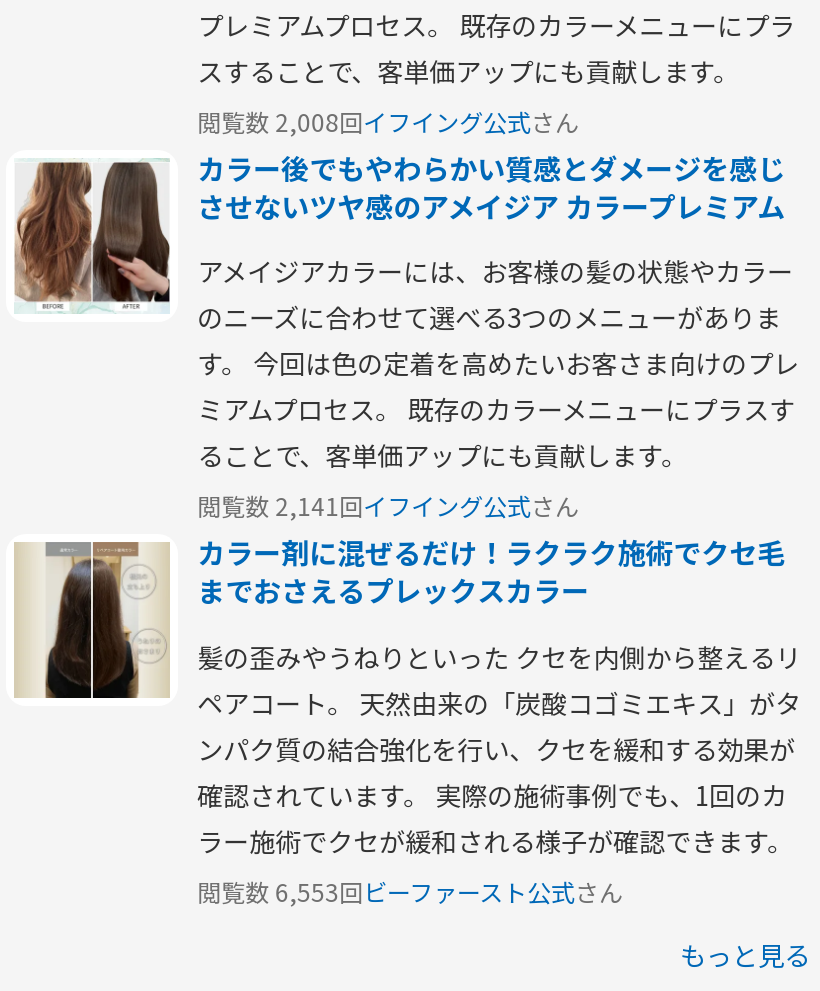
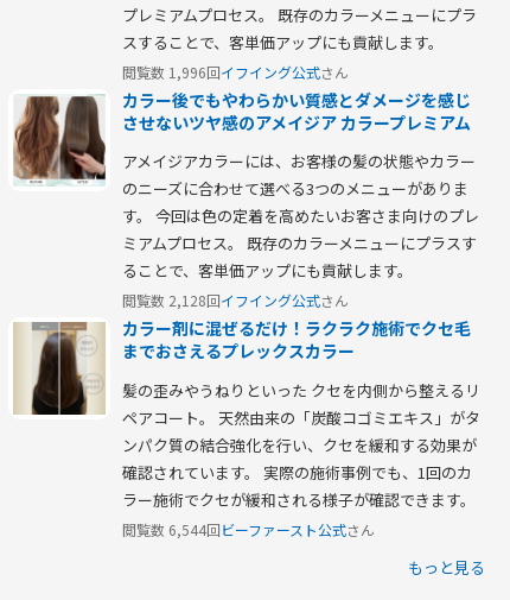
- 閲覧数 2,008回イフイング公式さん
+ 閲覧数 1,996回イフイング公式さん

- 閲覧数 2,141回イフイング公式さん
+ 閲覧数 2,128回イフイング公式さん

- 閲覧数 6,553回ビーファースト公式さん
+ 閲覧数 6,544回ビーファースト公式さん
